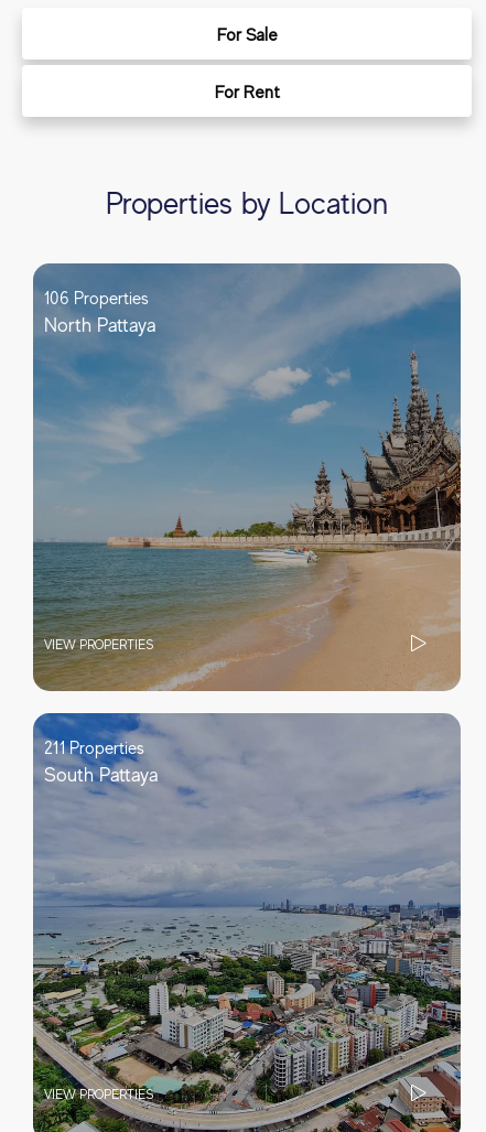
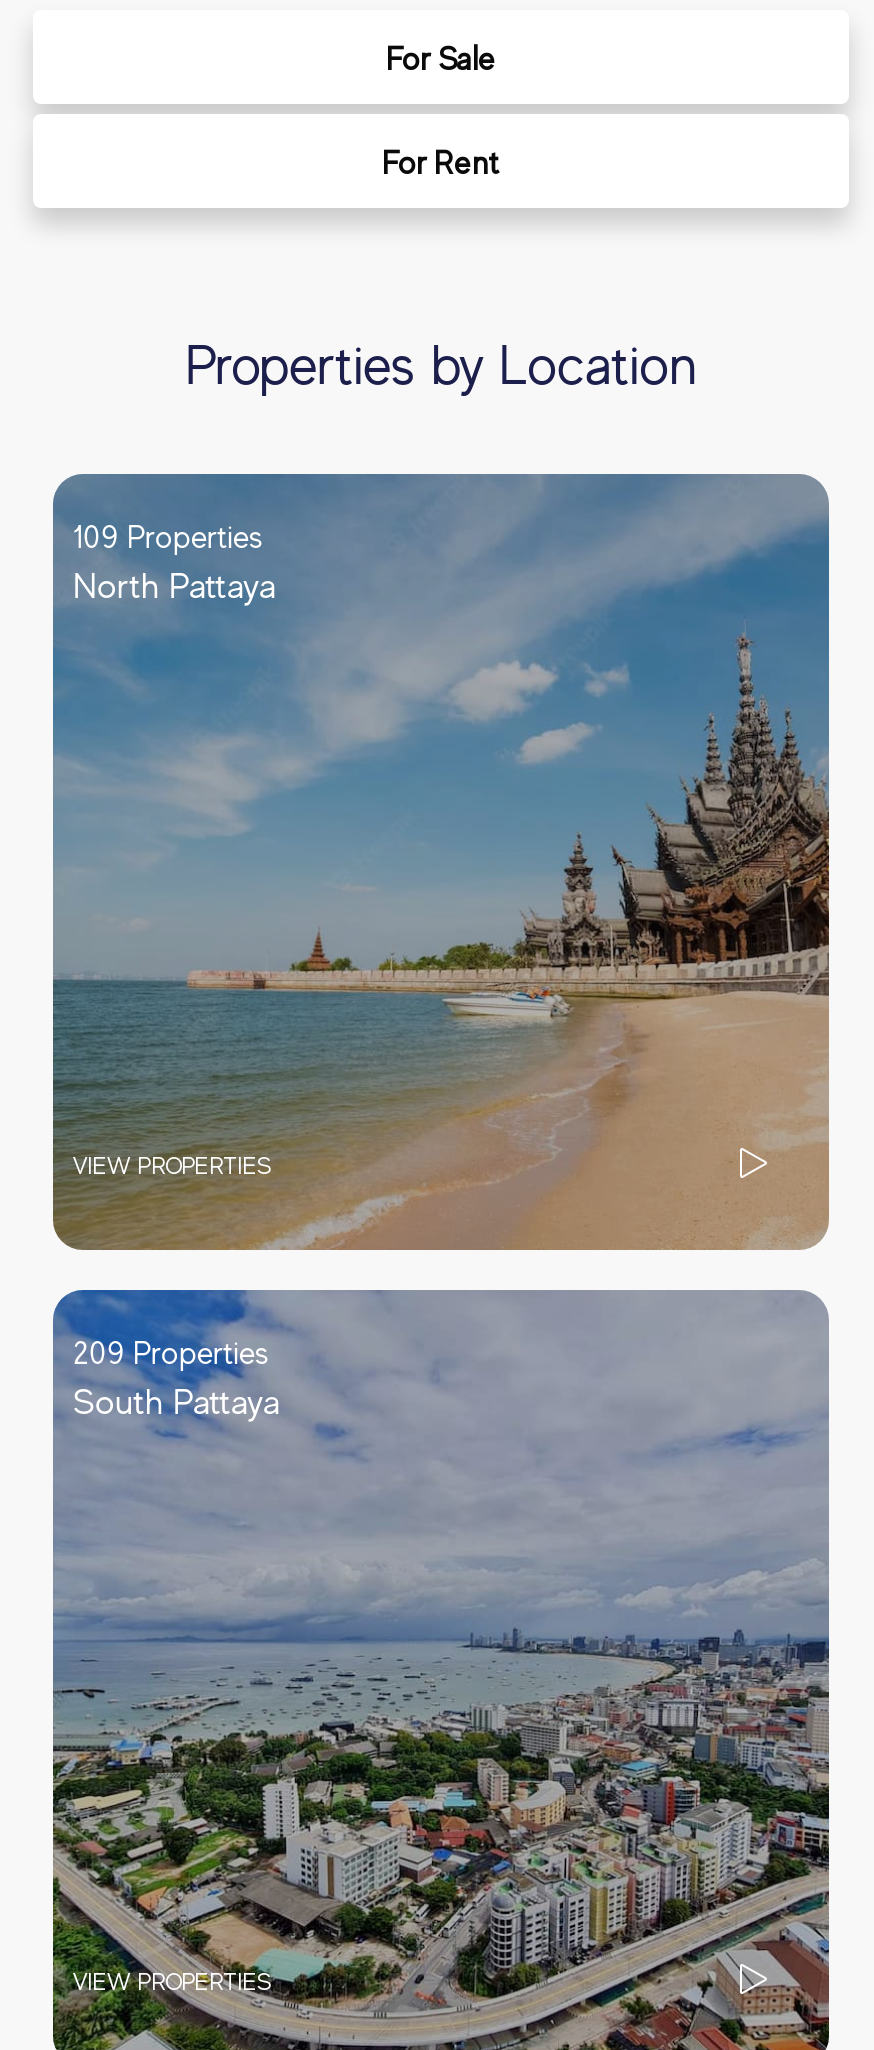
- 106 Properties
+ 109 Properties

- 211 Properties
+ 209 Properties
